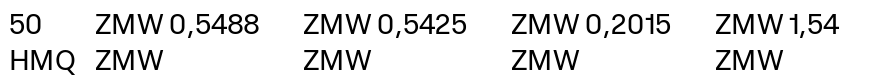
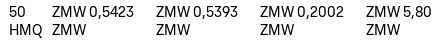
- ZMW 0,5488
+ ZMW 0,5423

- ZMW 0,5425
+ ZMW 0,5393

- ZMW 0,2015
+ ZMW 0,2002

- ZMW 1,54
+ ZMW 5,80
